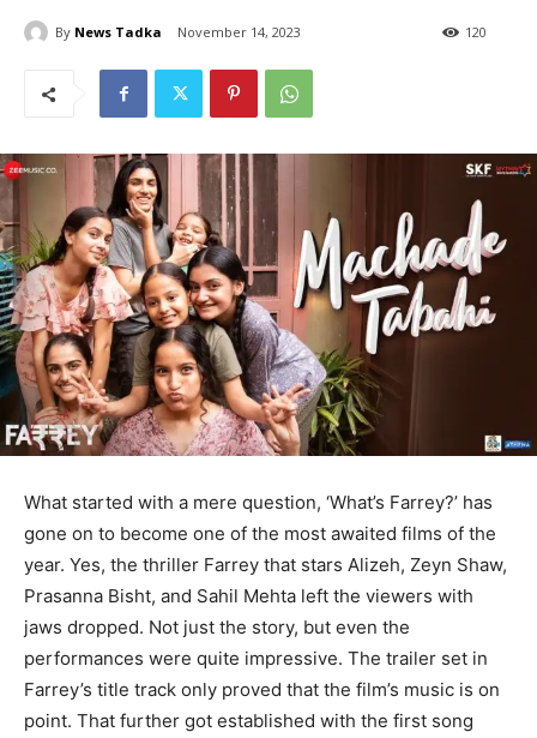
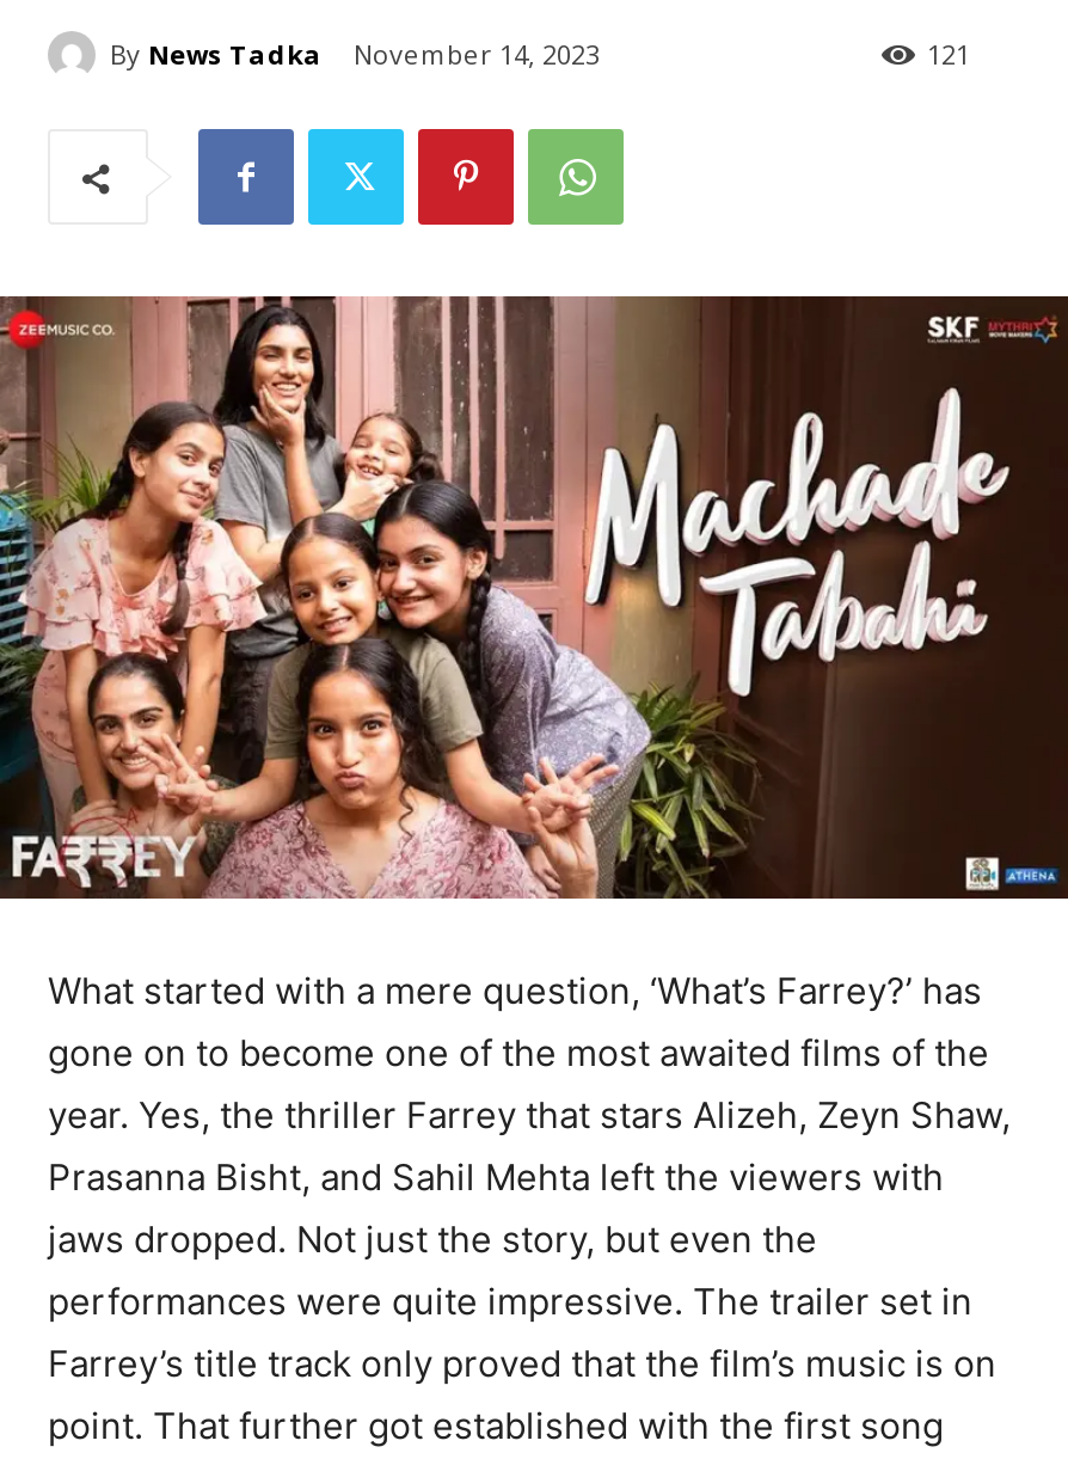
- 120
+ 121
